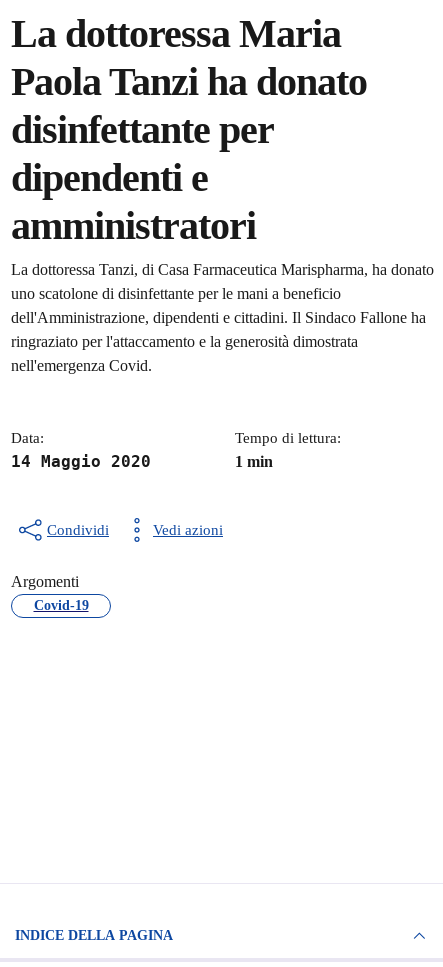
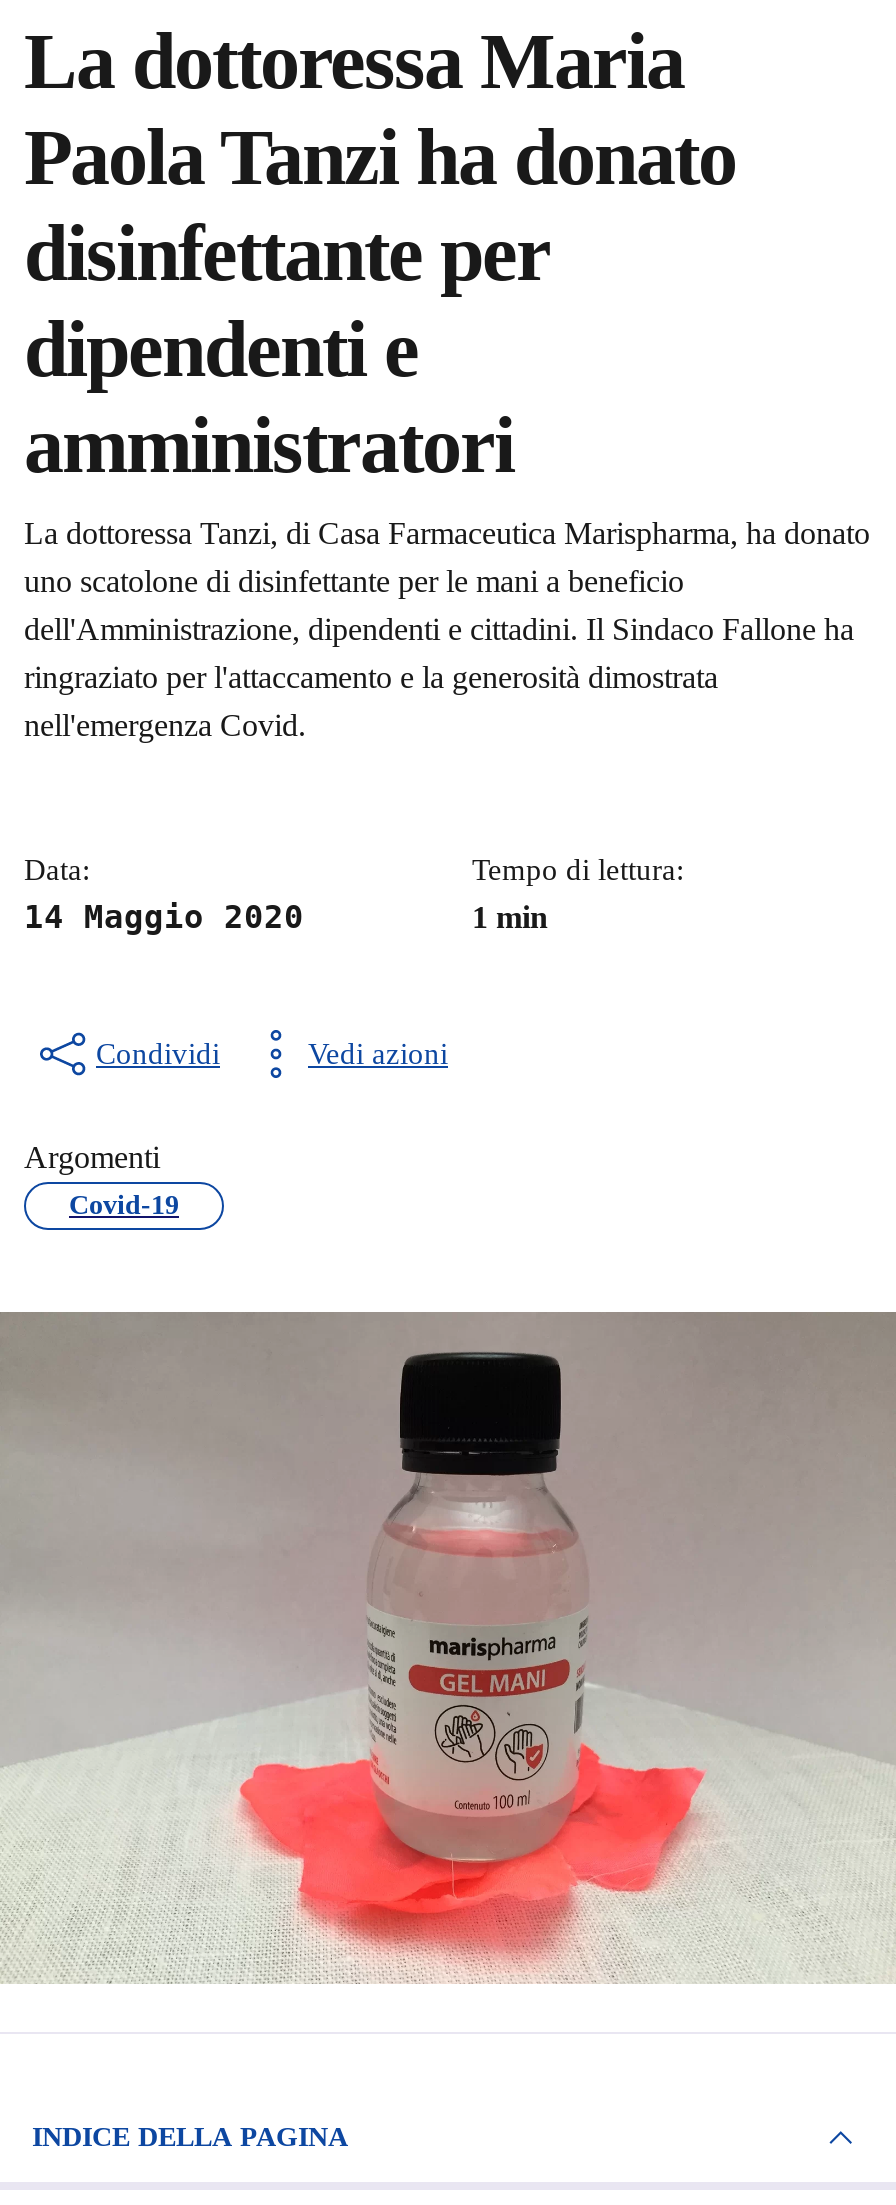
+ [image]
